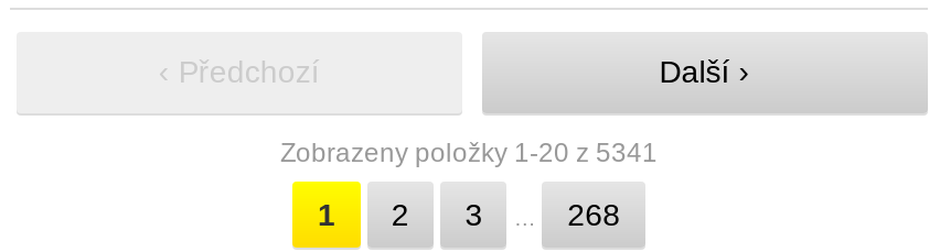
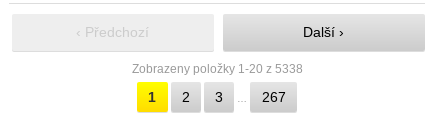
- Zobrazeny položky 1-20 z 5341
+ Zobrazeny položky 1-20 z 5338

- 268
+ 267
